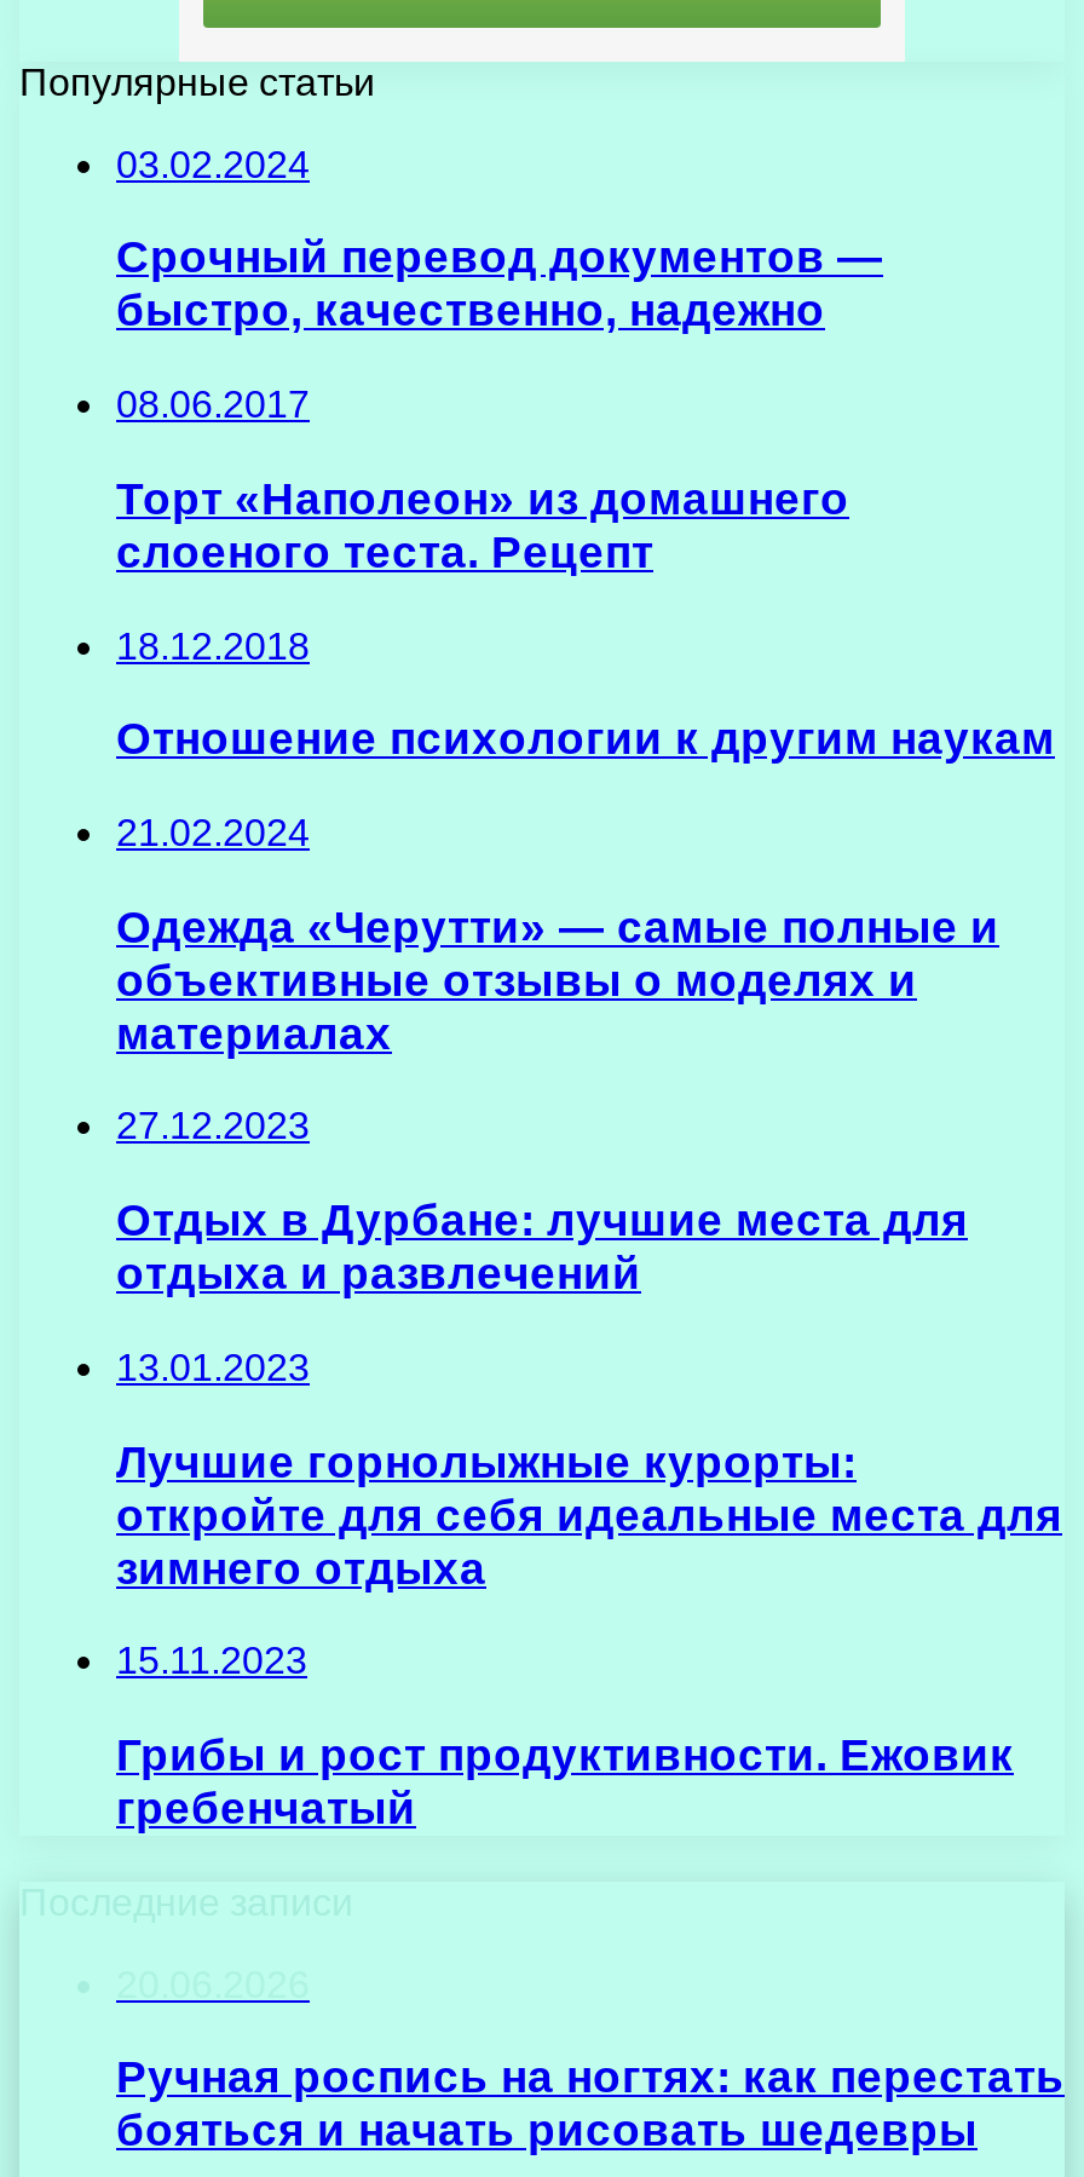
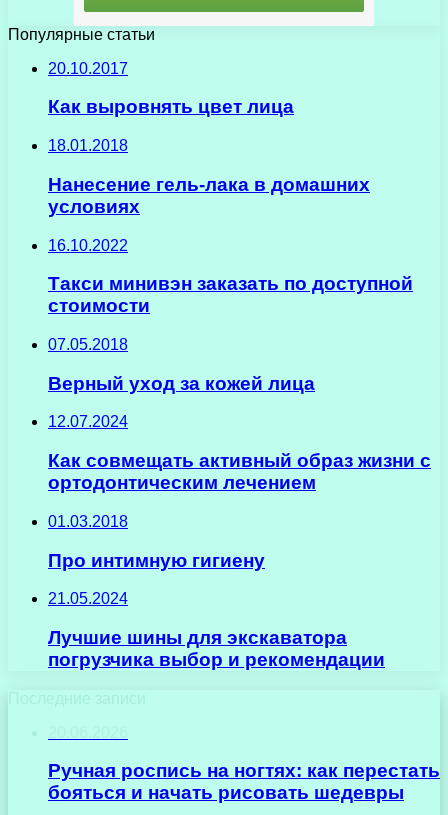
- 03.02.2024
+ 20.10.2017

- Срочный перевод документов —
- быстро, качественно, надежно
+ Как выровнять цвет лица

- 08.06.2017
+ 18.01.2018

- Торт «Наполеон» из домашнего
- слоеного теста. Рецепт
+ Нанесение гель-лака в домашних
+ условиях

- 18.12.2018
+ 16.10.2022

- Отношение психологии к другим наукам
+ Такси минивэн заказать по доступной
+ стоимости

- 21.02.2024
+ 07.05.2018

- Одежда «Черутти» — самые полные и
- объективные отзывы о моделях и
- материалах
+ Верный уход за кожей лица

- 27.12.2023
+ 12.07.2024

- Отдых в Дурбане: лучшие места для
- отдыха и развлечений
+ Как совмещать активный образ жизни с
+ ортодонтическим лечением

- 13.01.2023
+ 01.03.2018

- Лучшие горнолыжные курорты:
- откройте для себя идеальные места для
- зимнего отдыха
+ Про интимную гигиену

- 15.11.2023
+ 21.05.2024

- Грибы и рост продуктивности. Ежовик
- гребенчатый
+ Лучшие шины для экскаватора
+ погрузчика выбор и рекомендации
